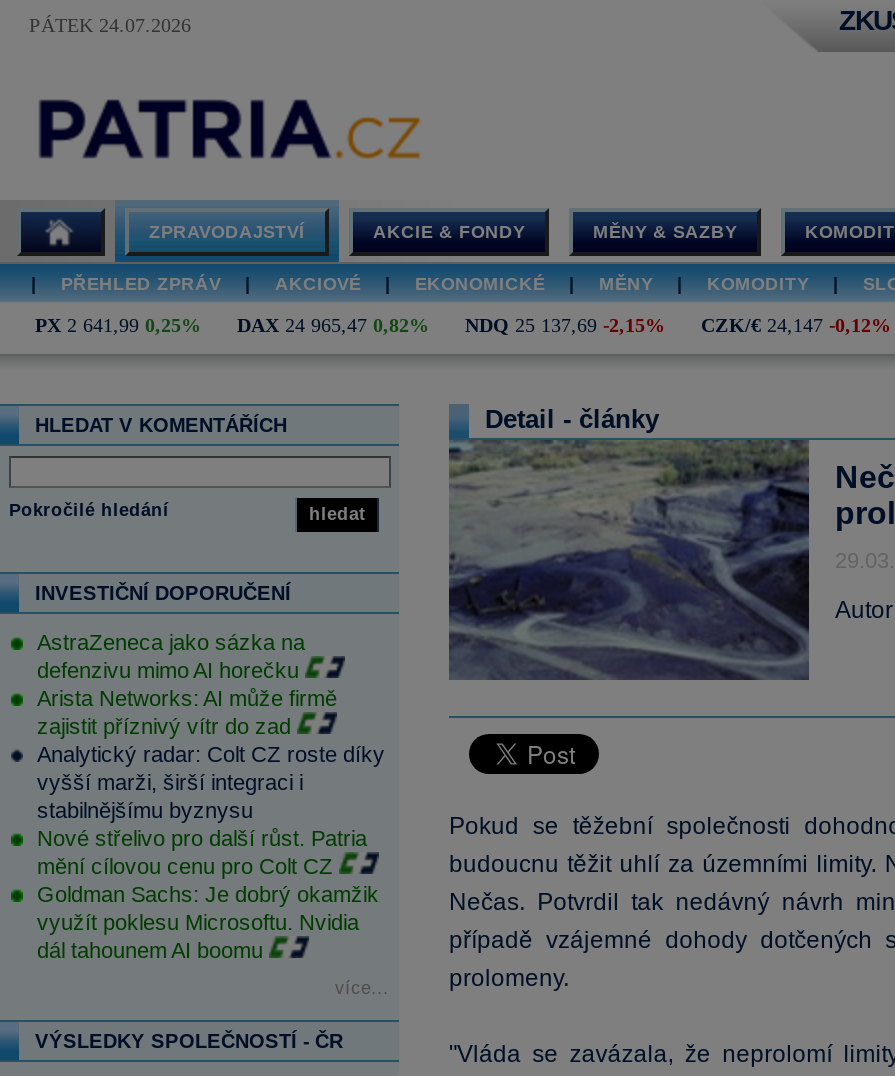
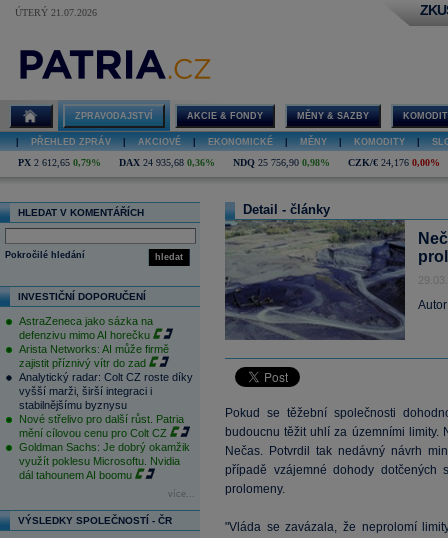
- PÁTEK 24.07.2026
+ ÚTERÝ 21.07.2026

- PX 2 641,99 0,25%
+ PX 2 612,65 0,79%

- DAX 24 965,47 0,82%
+ DAX 24 935,68 0,36%

- NDQ 25 137,69 -2,15%
+ NDQ 25 756,90 0,98%

- CZK/€ 24,147 -0,12%
+ CZK/€ 24,176 0,00%
